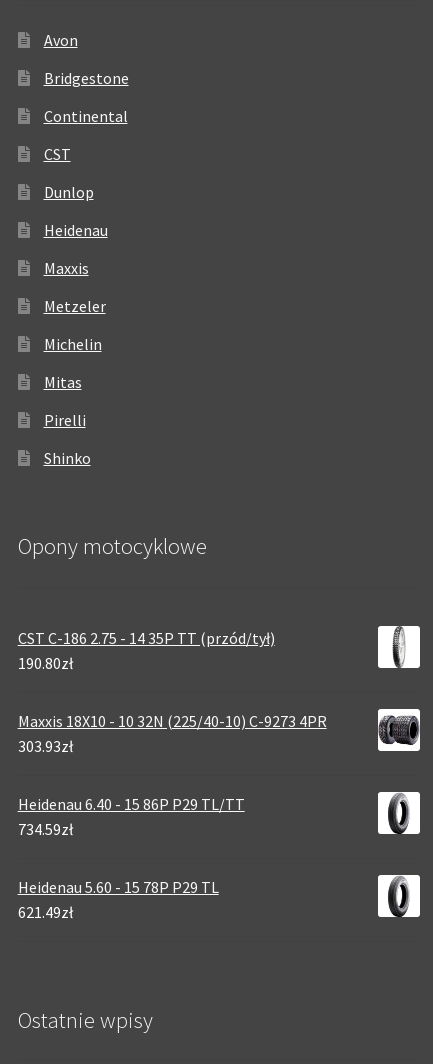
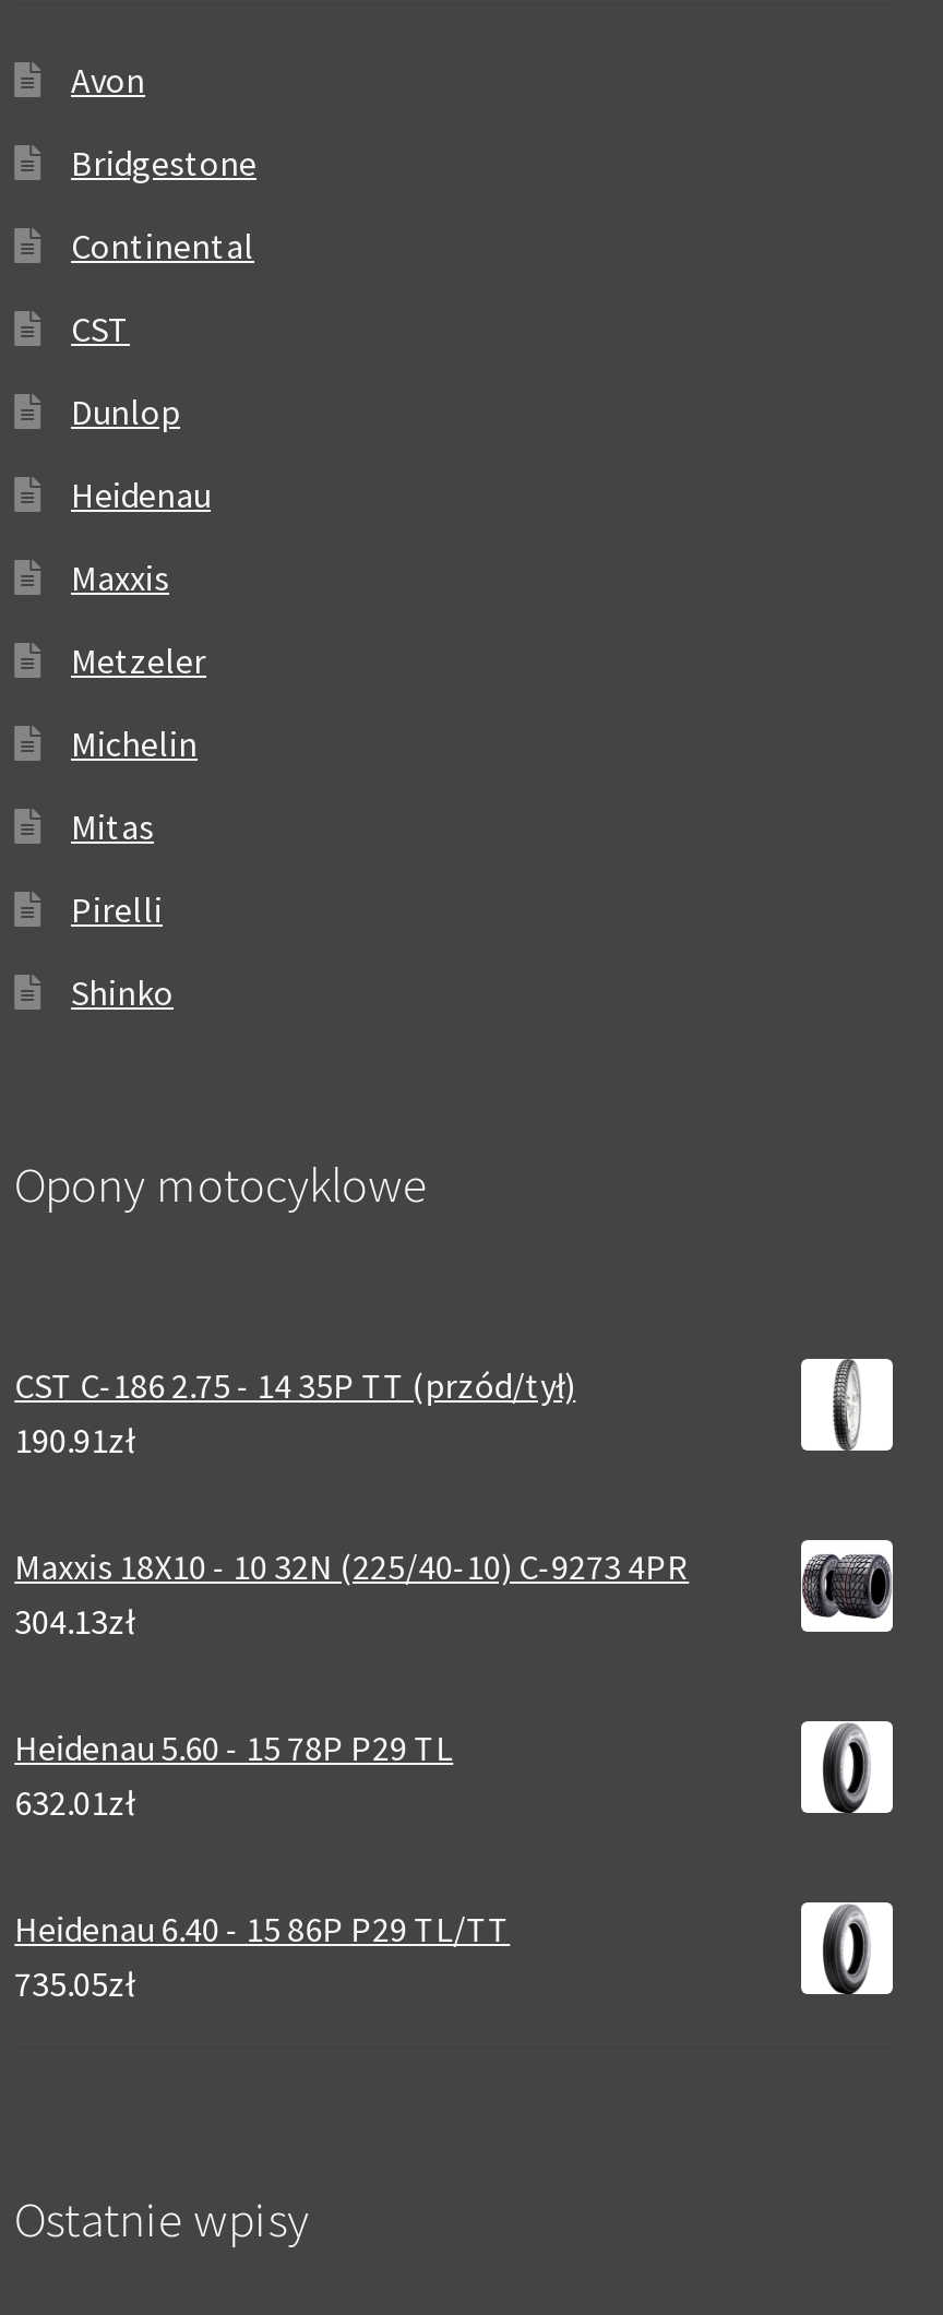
- 190.80zł
+ 190.91zł

- 303.93zł
+ 304.13zł
+ 632.01zł

moved down: Heidenau 6.40 - 15 86P P29 TL/TT

- 734.59zł
- 621.49zł
+ 735.05zł

moved up: Heidenau 5.60 - 15 78P P29 TL
